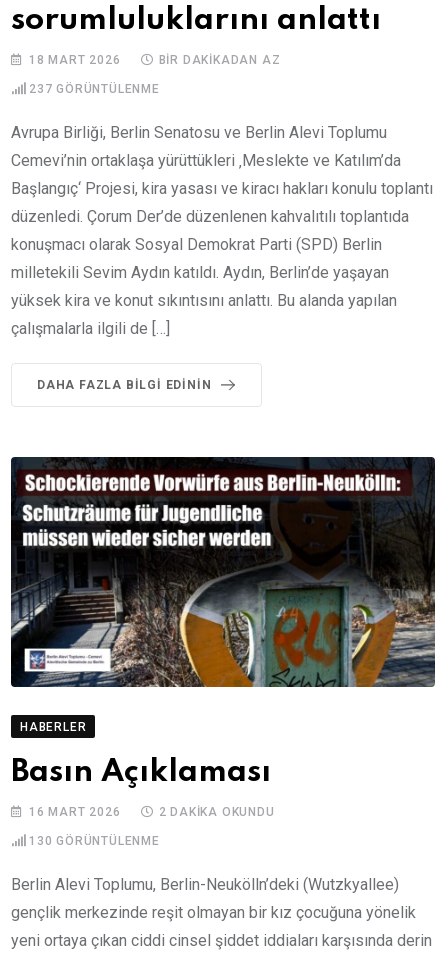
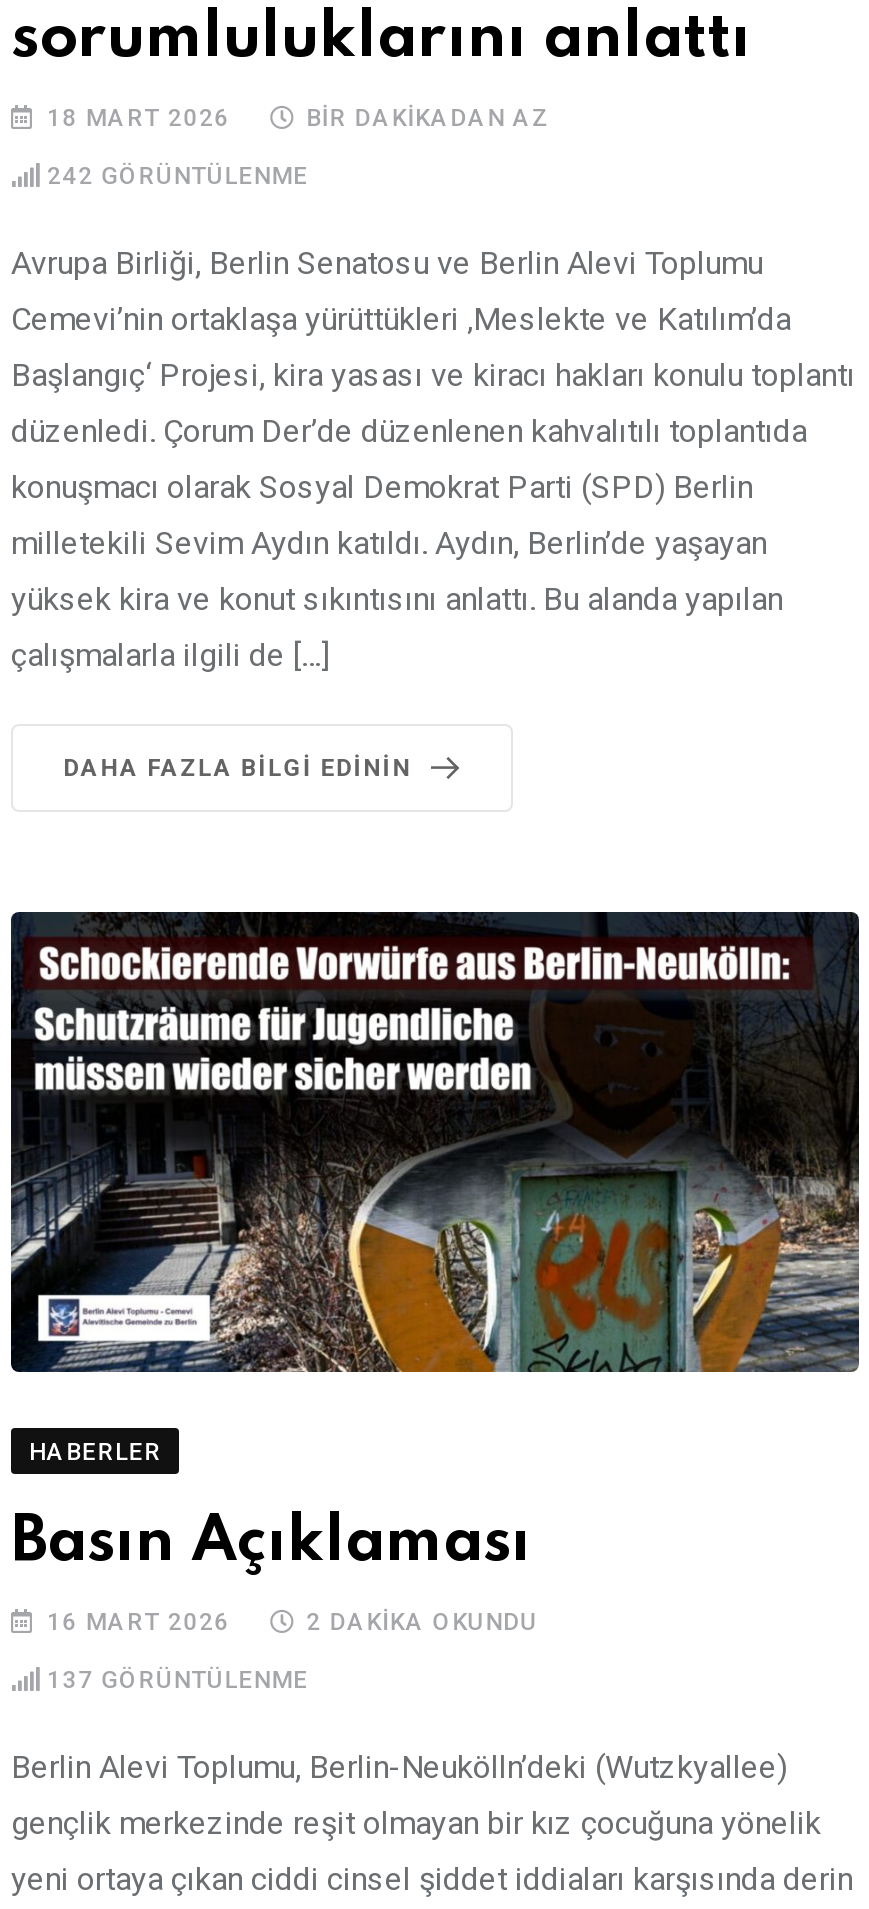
- 237 GÖRÜNTÜLENME
+ 242 GÖRÜNTÜLENME

- 130 GÖRÜNTÜLENME
+ 137 GÖRÜNTÜLENME
